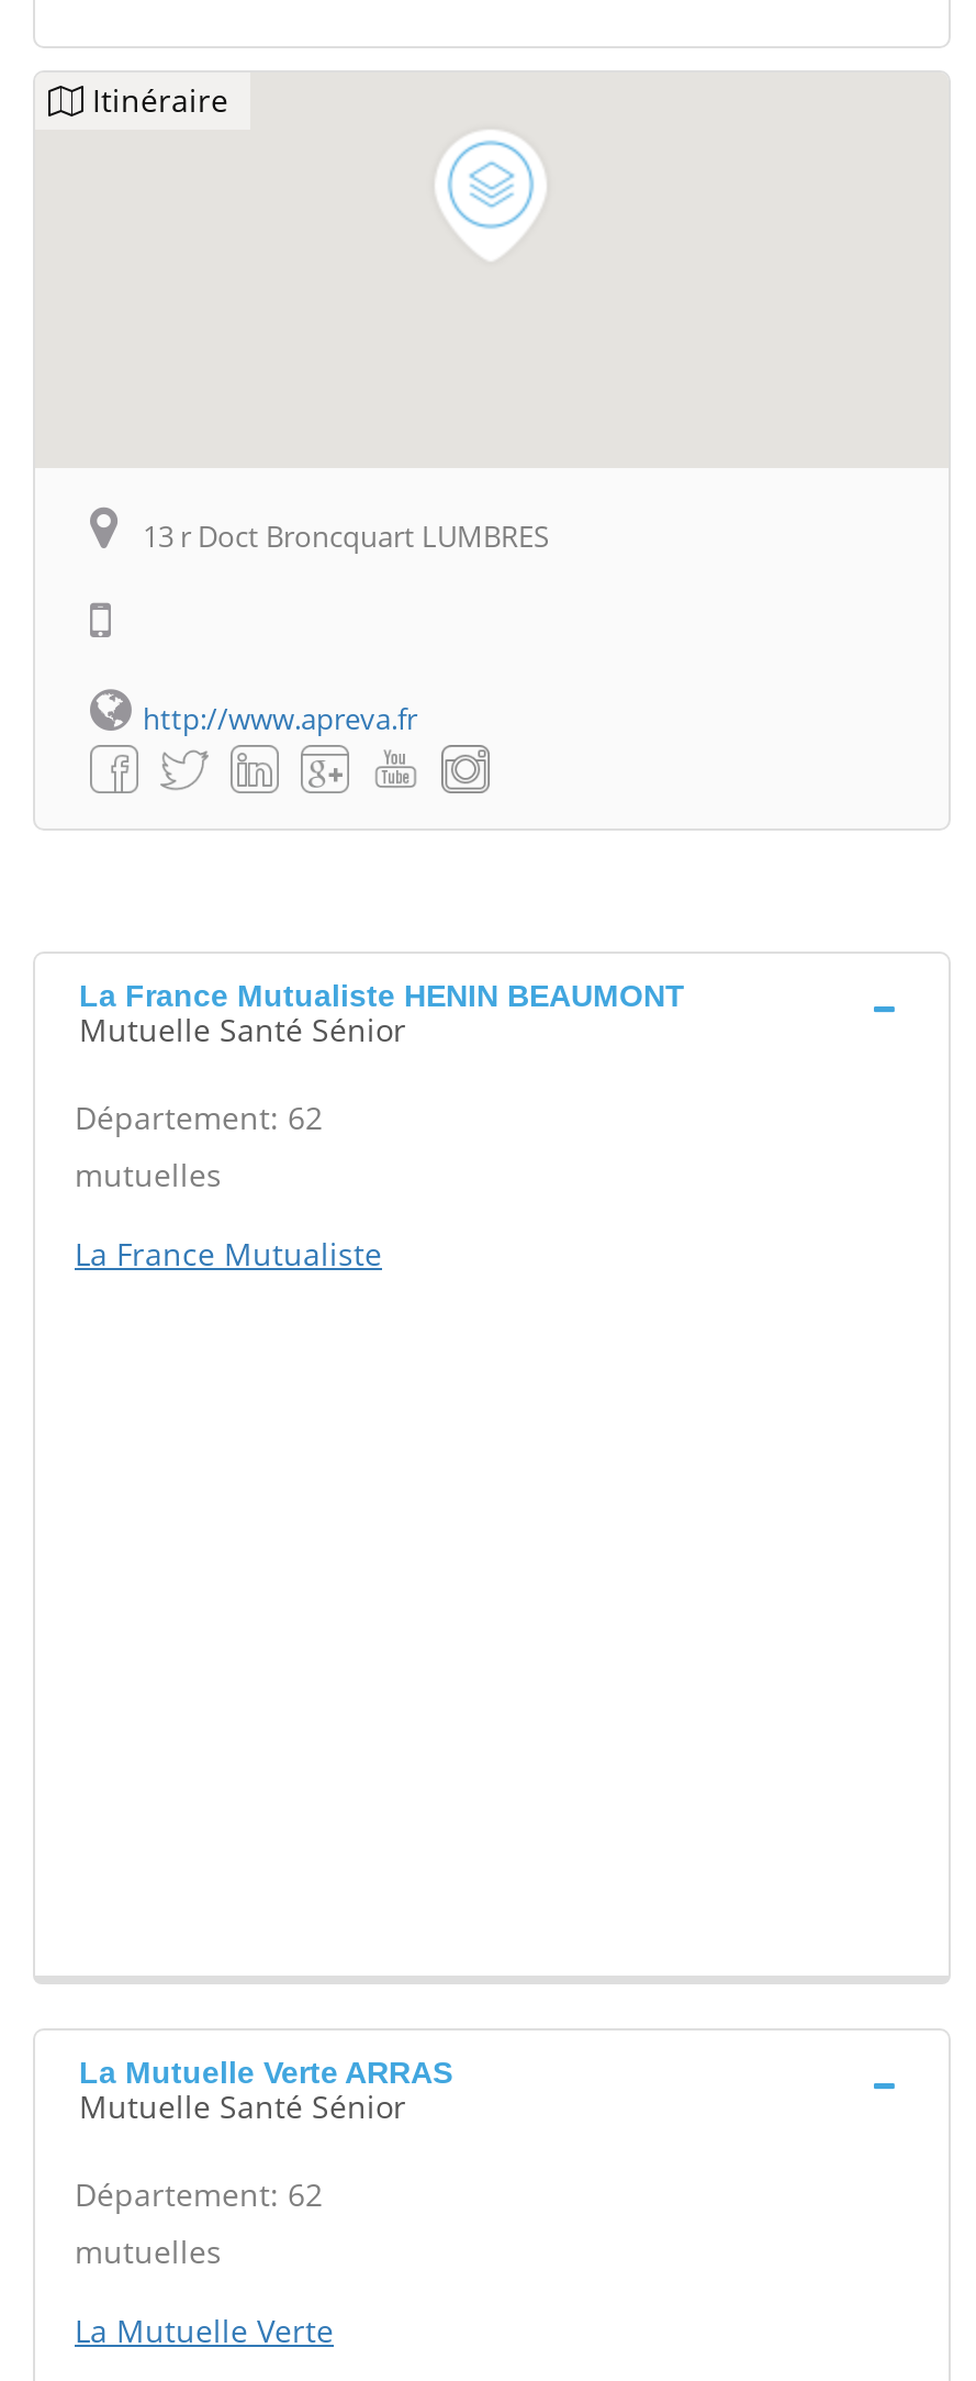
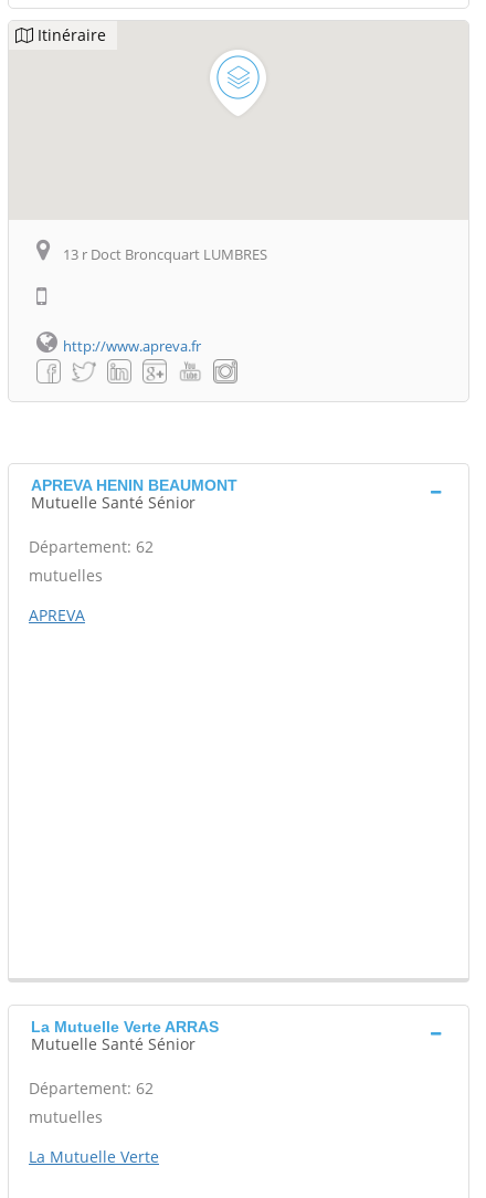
- La France Mutualiste HENIN BEAUMONT
+ APREVA HENIN BEAUMONT

- La France Mutualiste
+ APREVA
